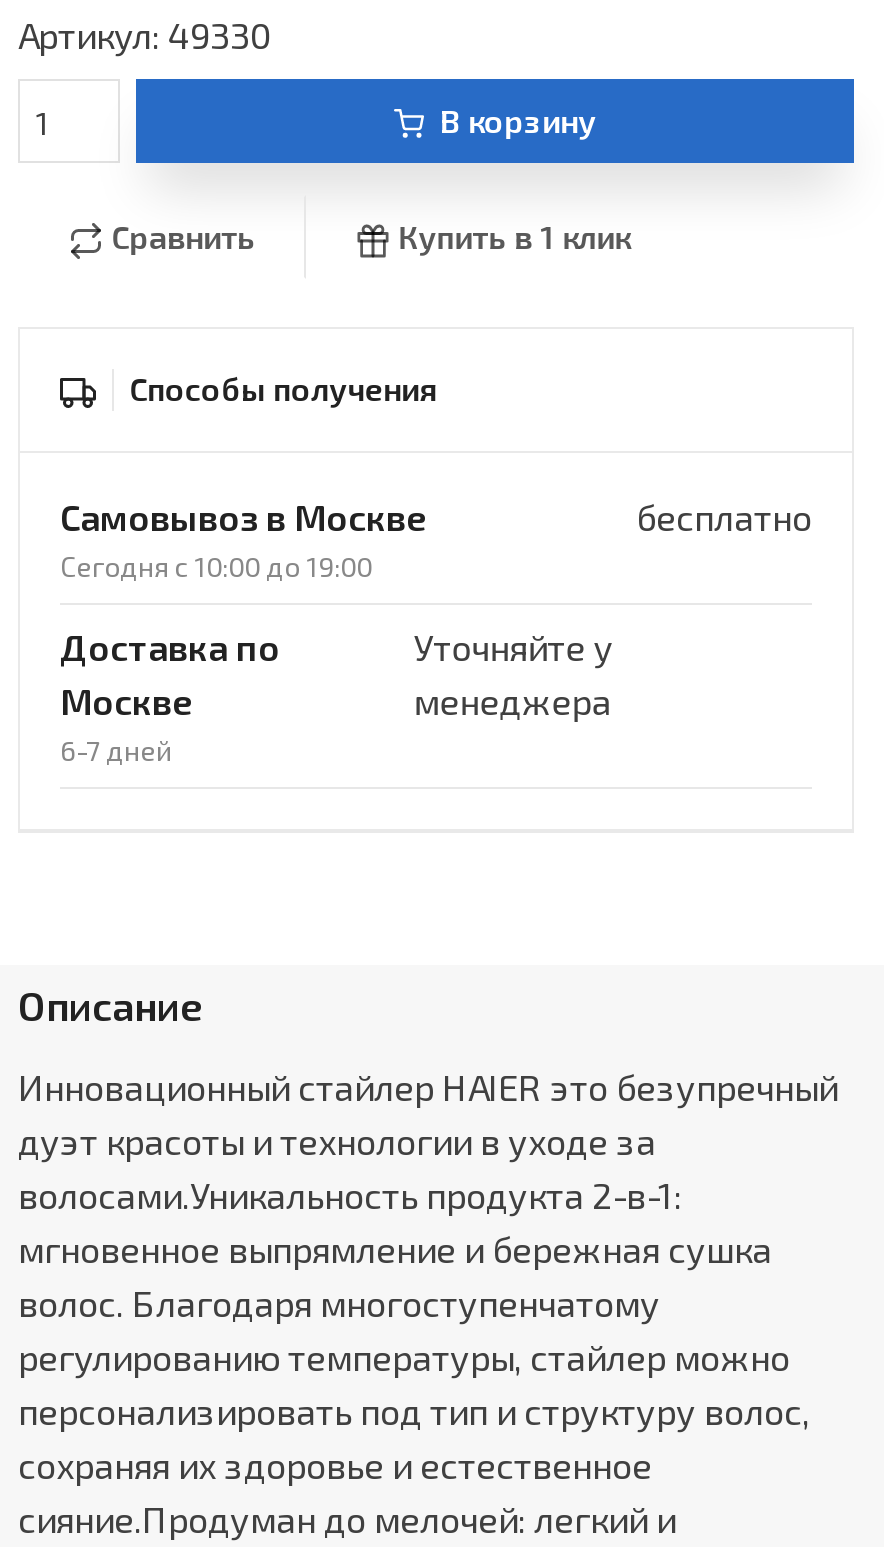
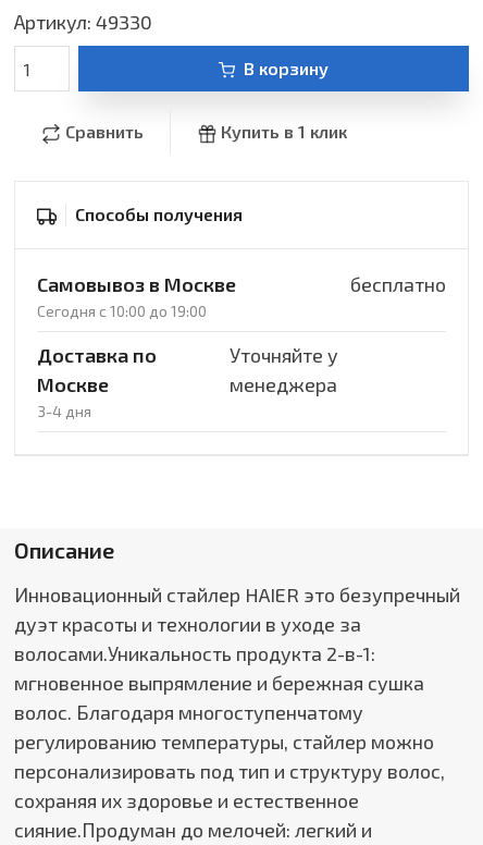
- 6-7 дней
+ 3-4 дня
